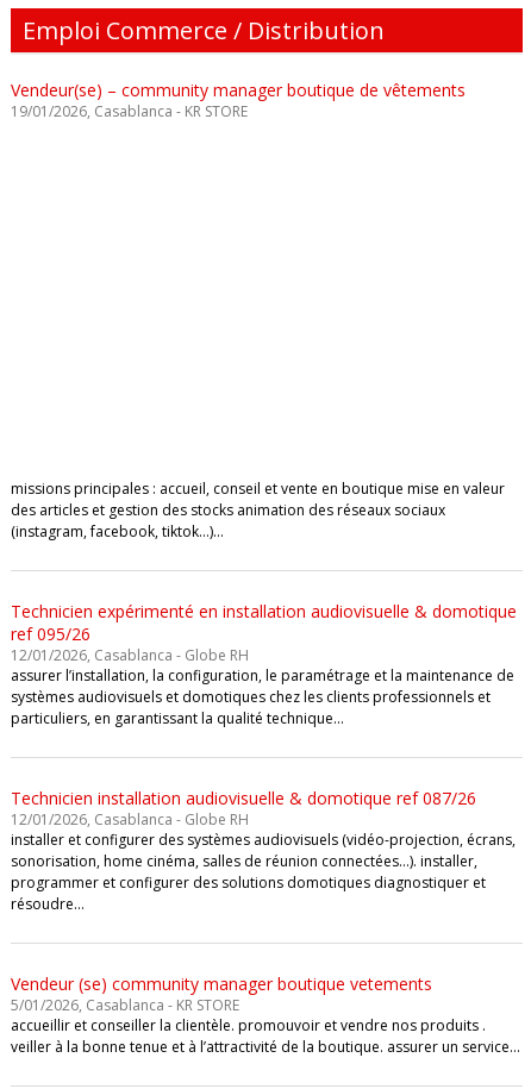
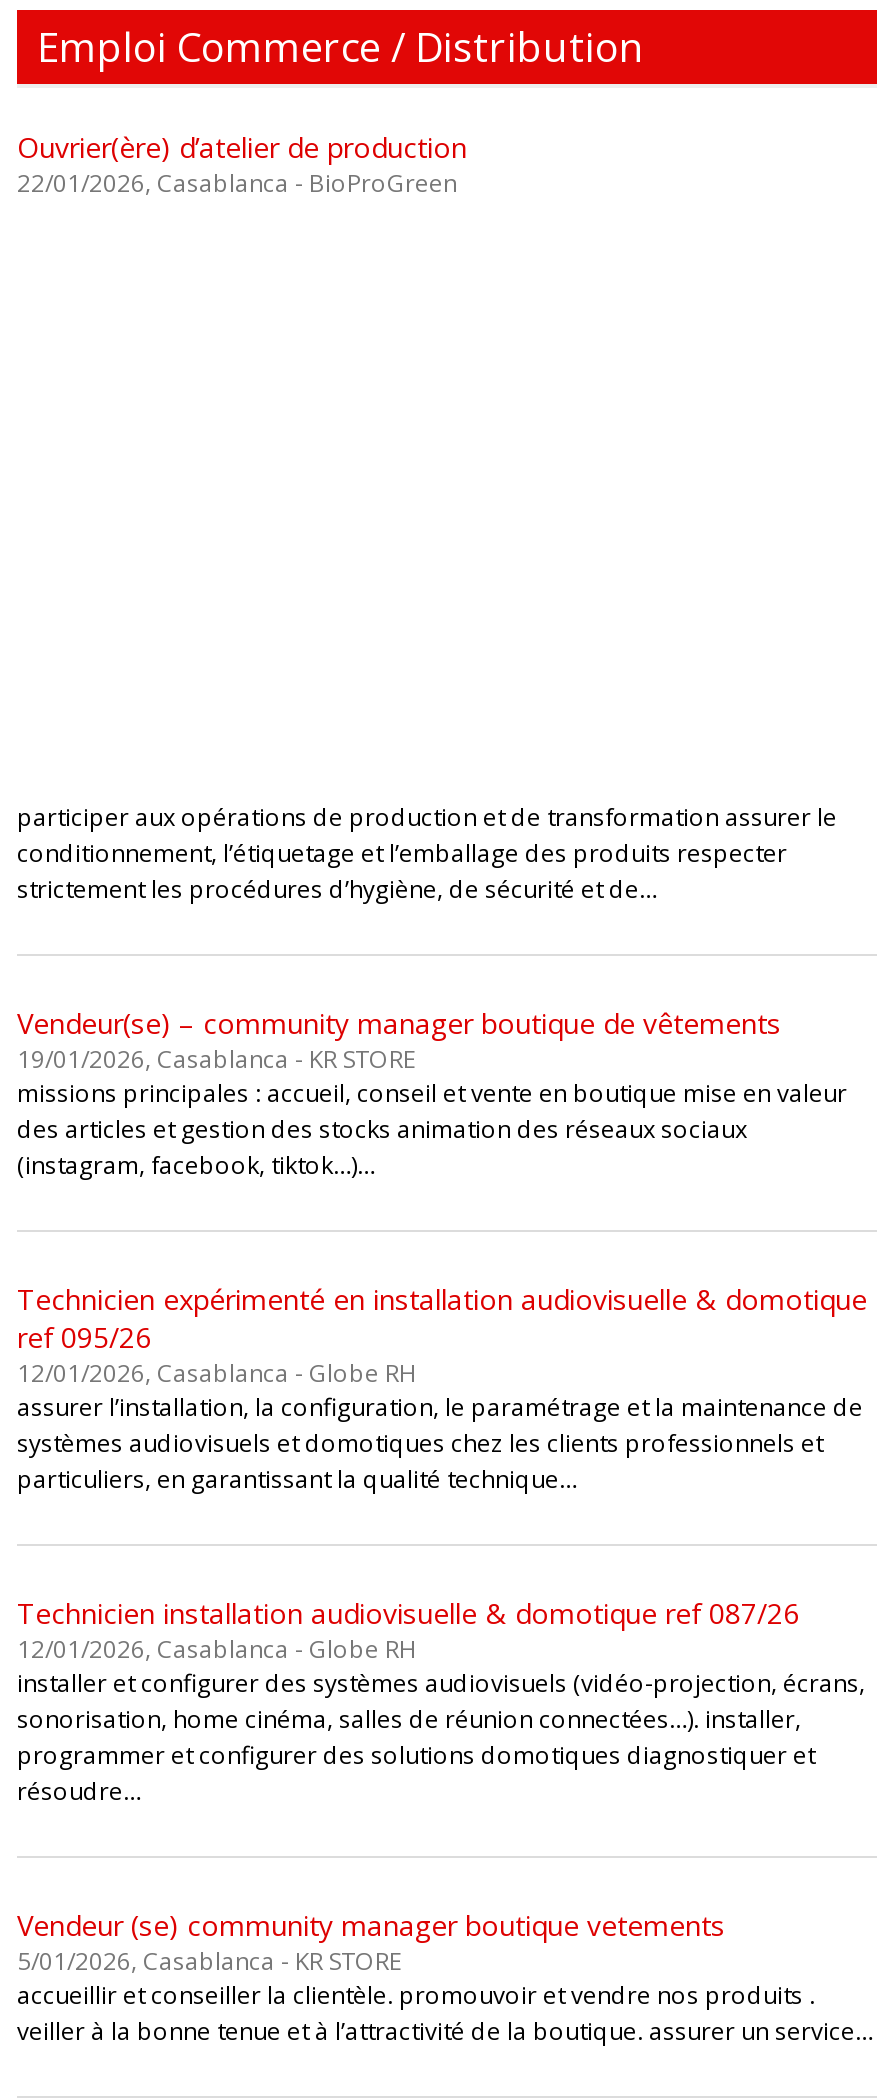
+ Ouvrier(ère) d’atelier de production
+ 22/01/2026, Casablanca - BioProGreen

+ participer aux opérations de production et de transformation assurer le
+ conditionnement, l’étiquetage et l’emballage des produits respecter
+ strictement les procédures d’hygiène, de sécurité et de…

moved down: Vendeur(se) – community manager boutique de vêtements | 19/01/2026, Casablanca - KR STORE
